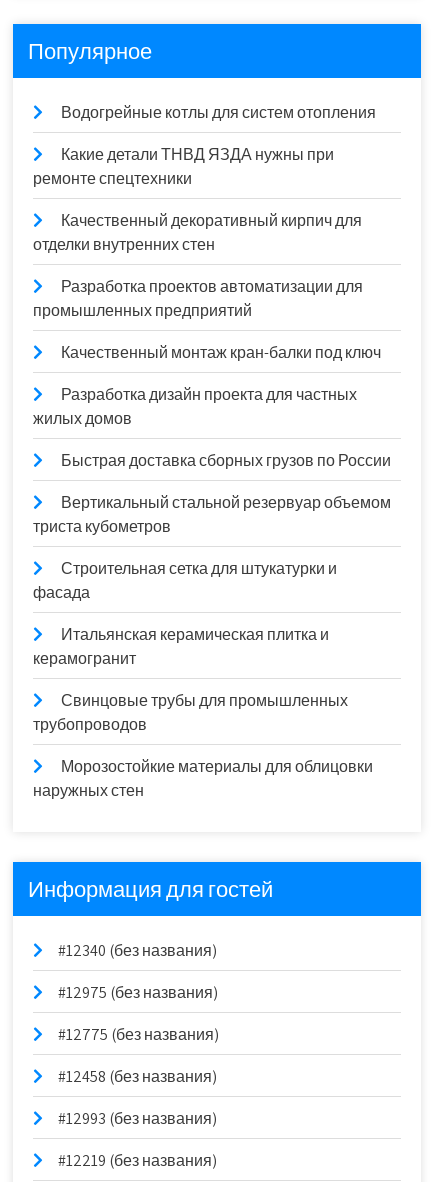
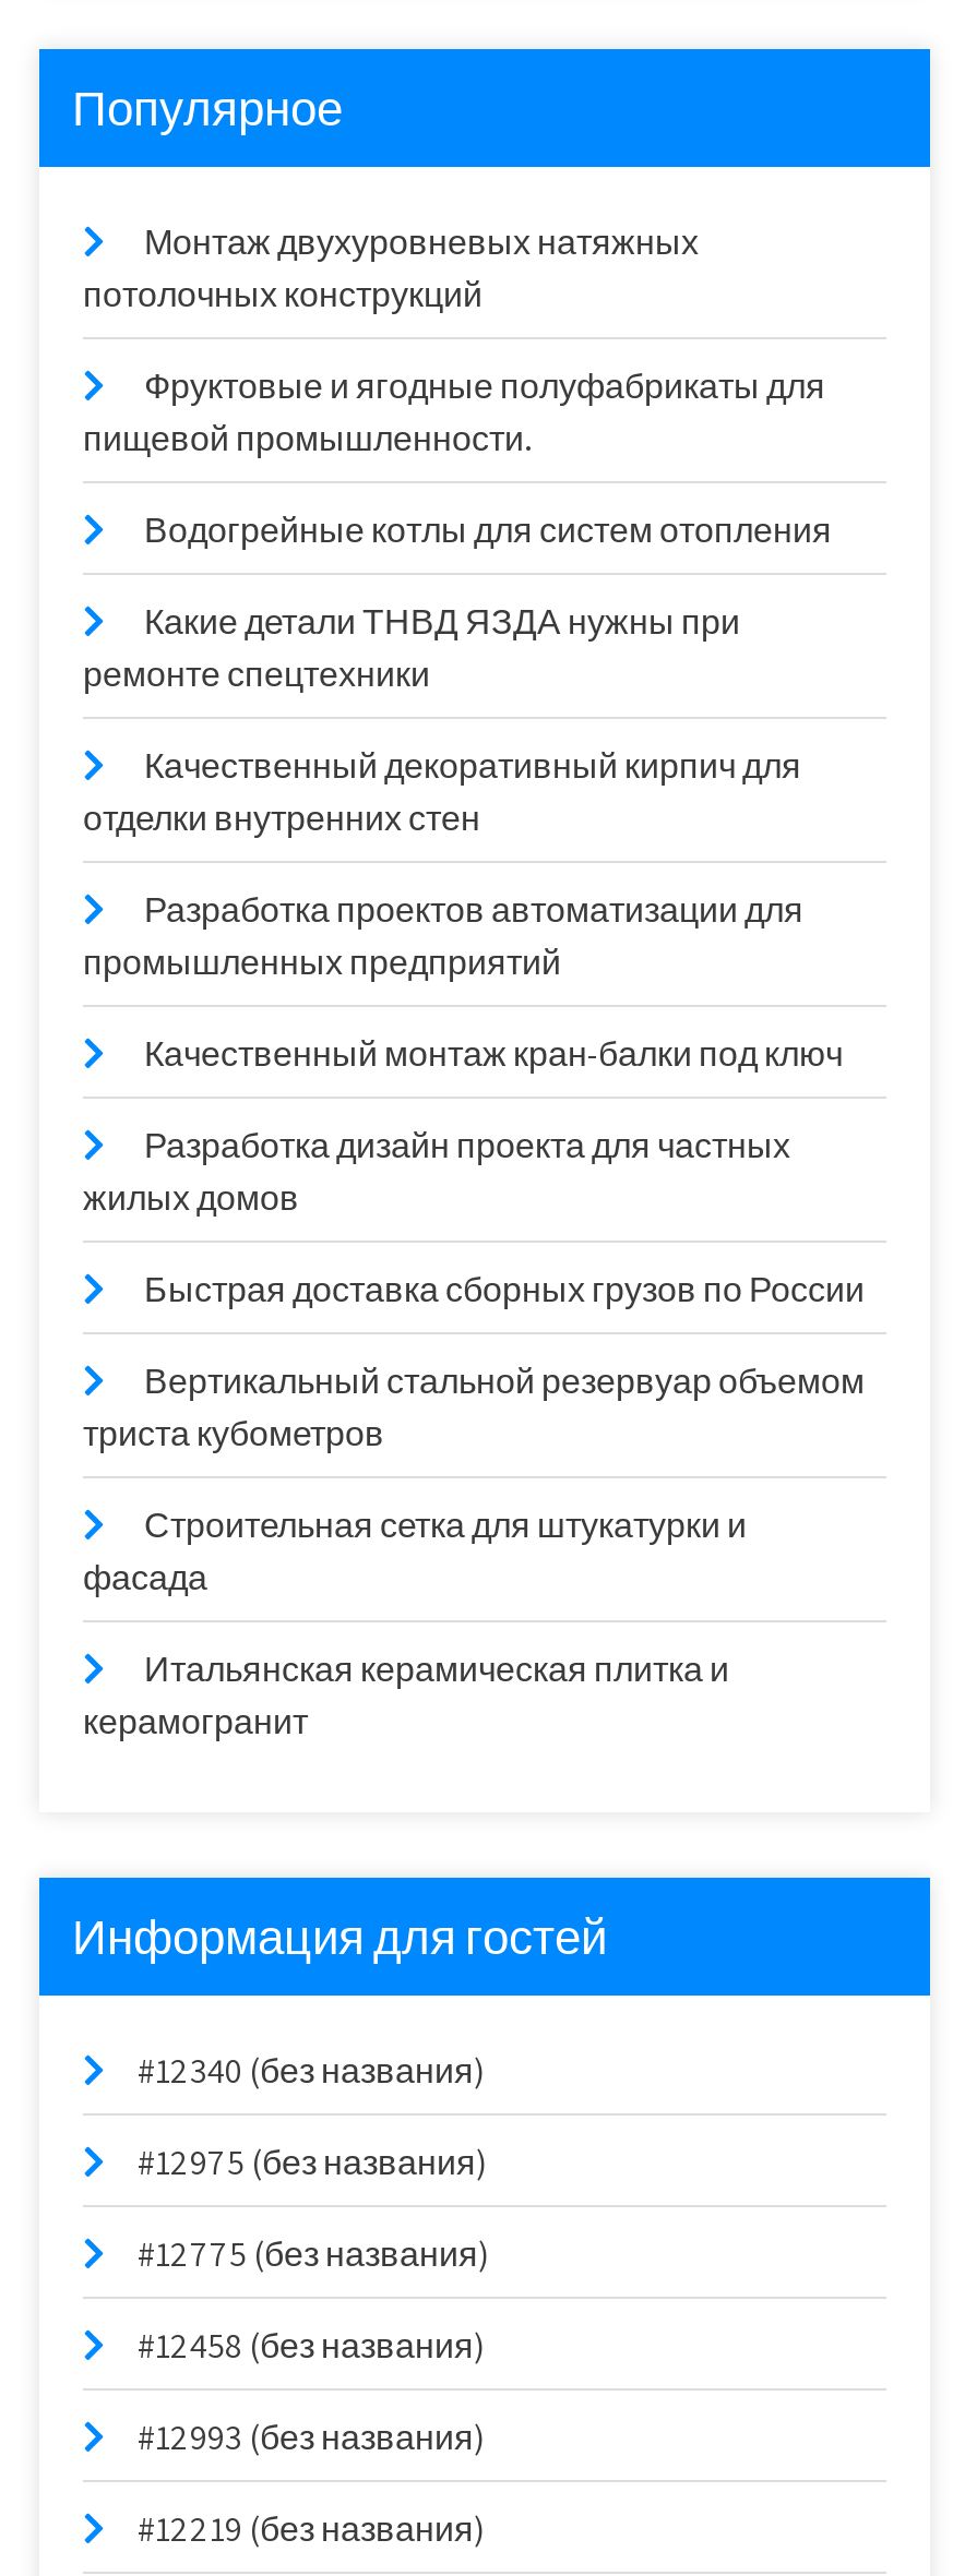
+ Монтаж двухуровневых натяжных
+ потолочных конструкций
+ Фруктовые и ягодные полуфабрикаты для
+ пищевой промышленности.

moved down: Водогрейные котлы для систем отопления | Какие детали ТНВД ЯЗДА нужны при | ремонте спецтехники | ... | Итальянская керамическая плитка и | керамогранит

- Свинцовые трубы для промышленных
- трубопроводов
- Морозостойкие материалы для облицовки
- наружных стен
